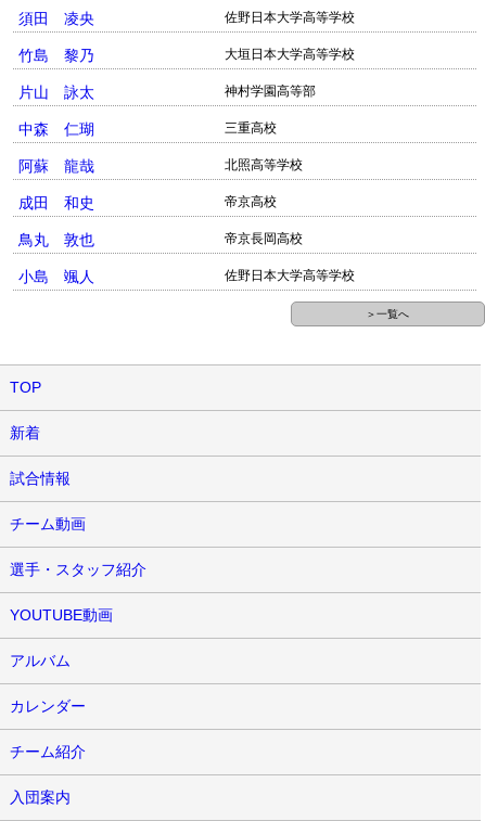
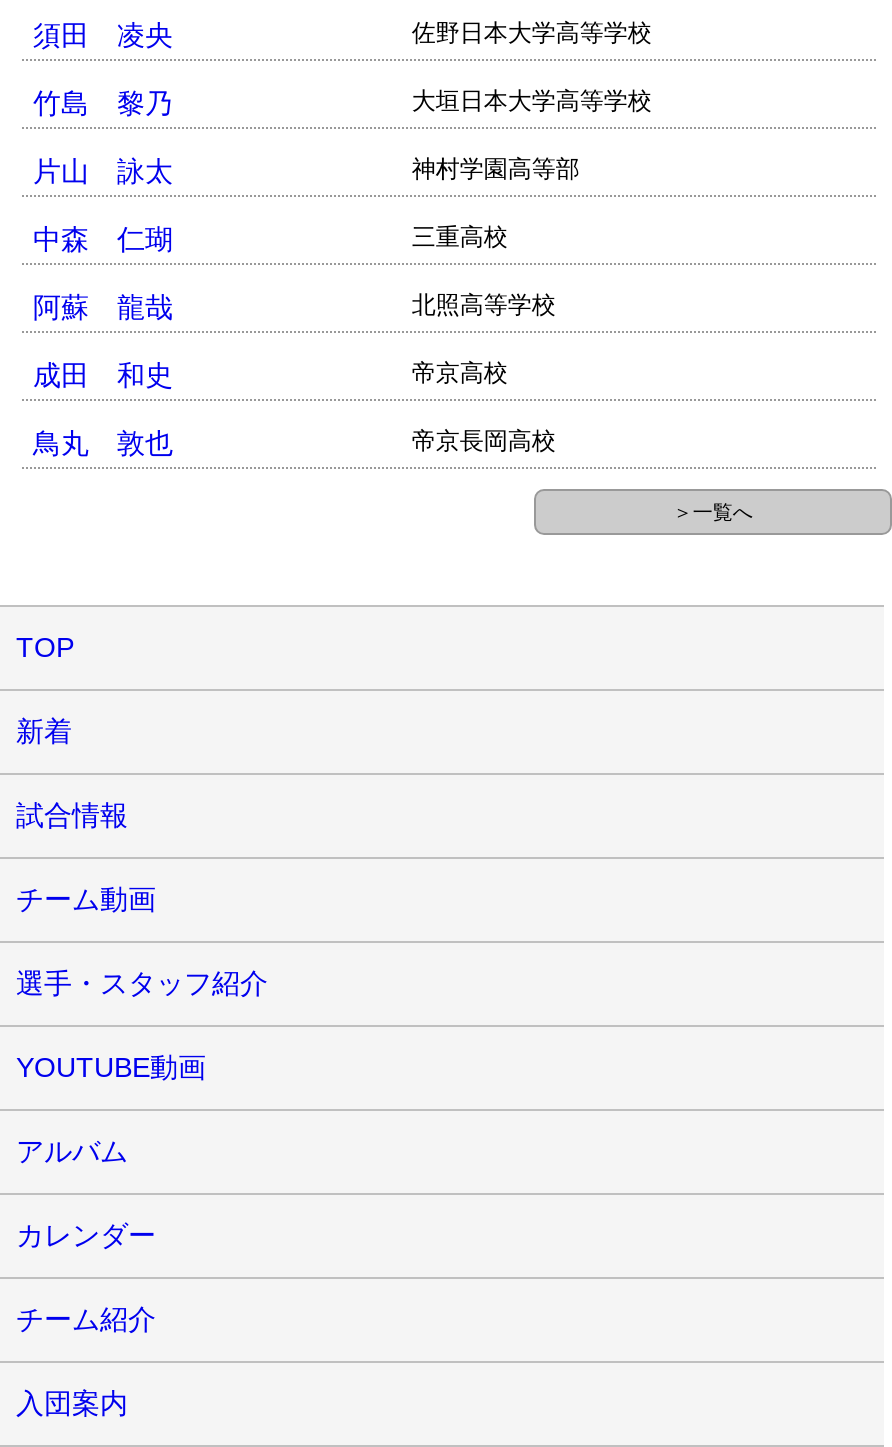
- 小島 颯人
- 佐野日本大学高等学校
